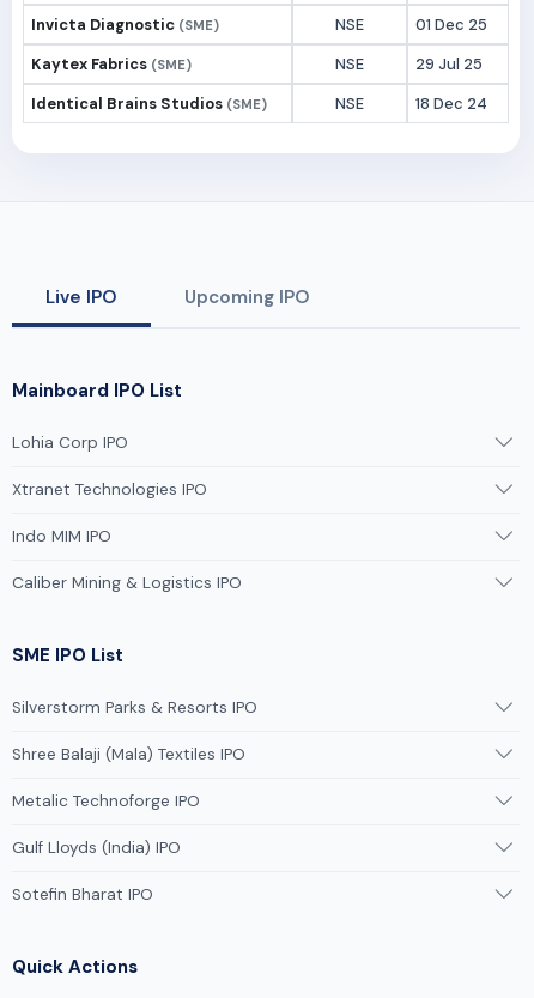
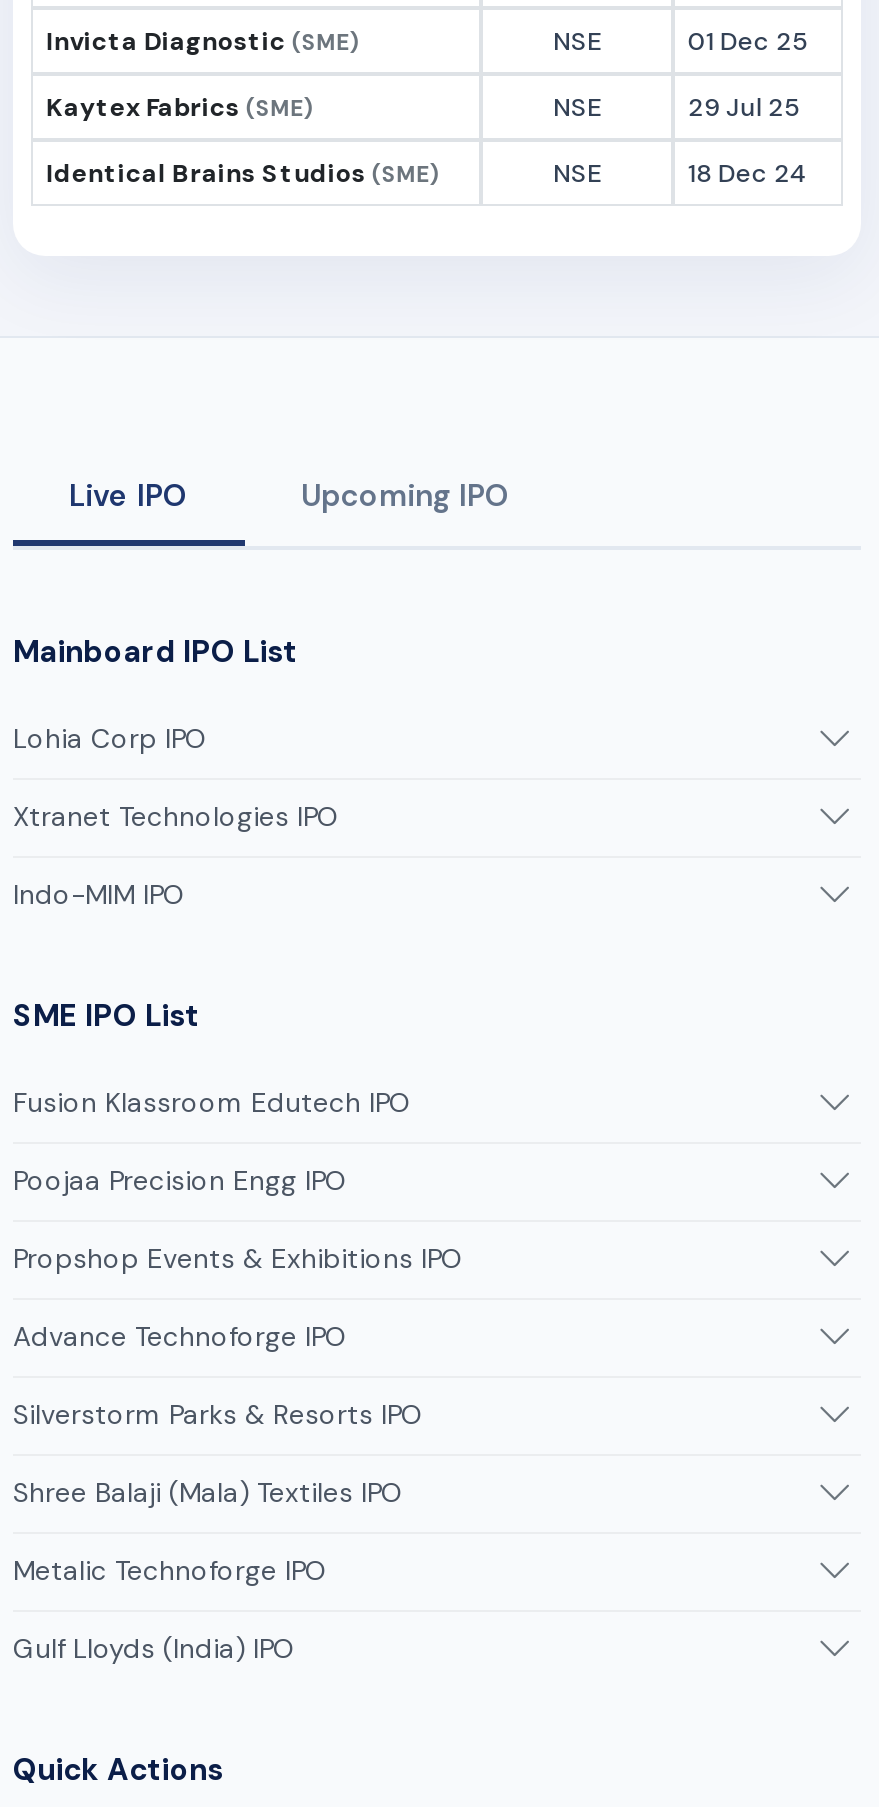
- Indo MIM IPO
- Caliber Mining & Logistics IPO
+ Indo-MIM IPO

moved up: SME IPO List

+ Fusion Klassroom Edutech IPO
+ Poojaa Precision Engg IPO
+ Propshop Events & Exhibitions IPO
+ Advance Technoforge IPO

moved down: Silverstorm Parks & Resorts IPO | Shree Balaji (Mala) Textiles IPO | Metalic Technoforge IPO | Gulf Lloyds (India) IPO

- Sotefin Bharat IPO
